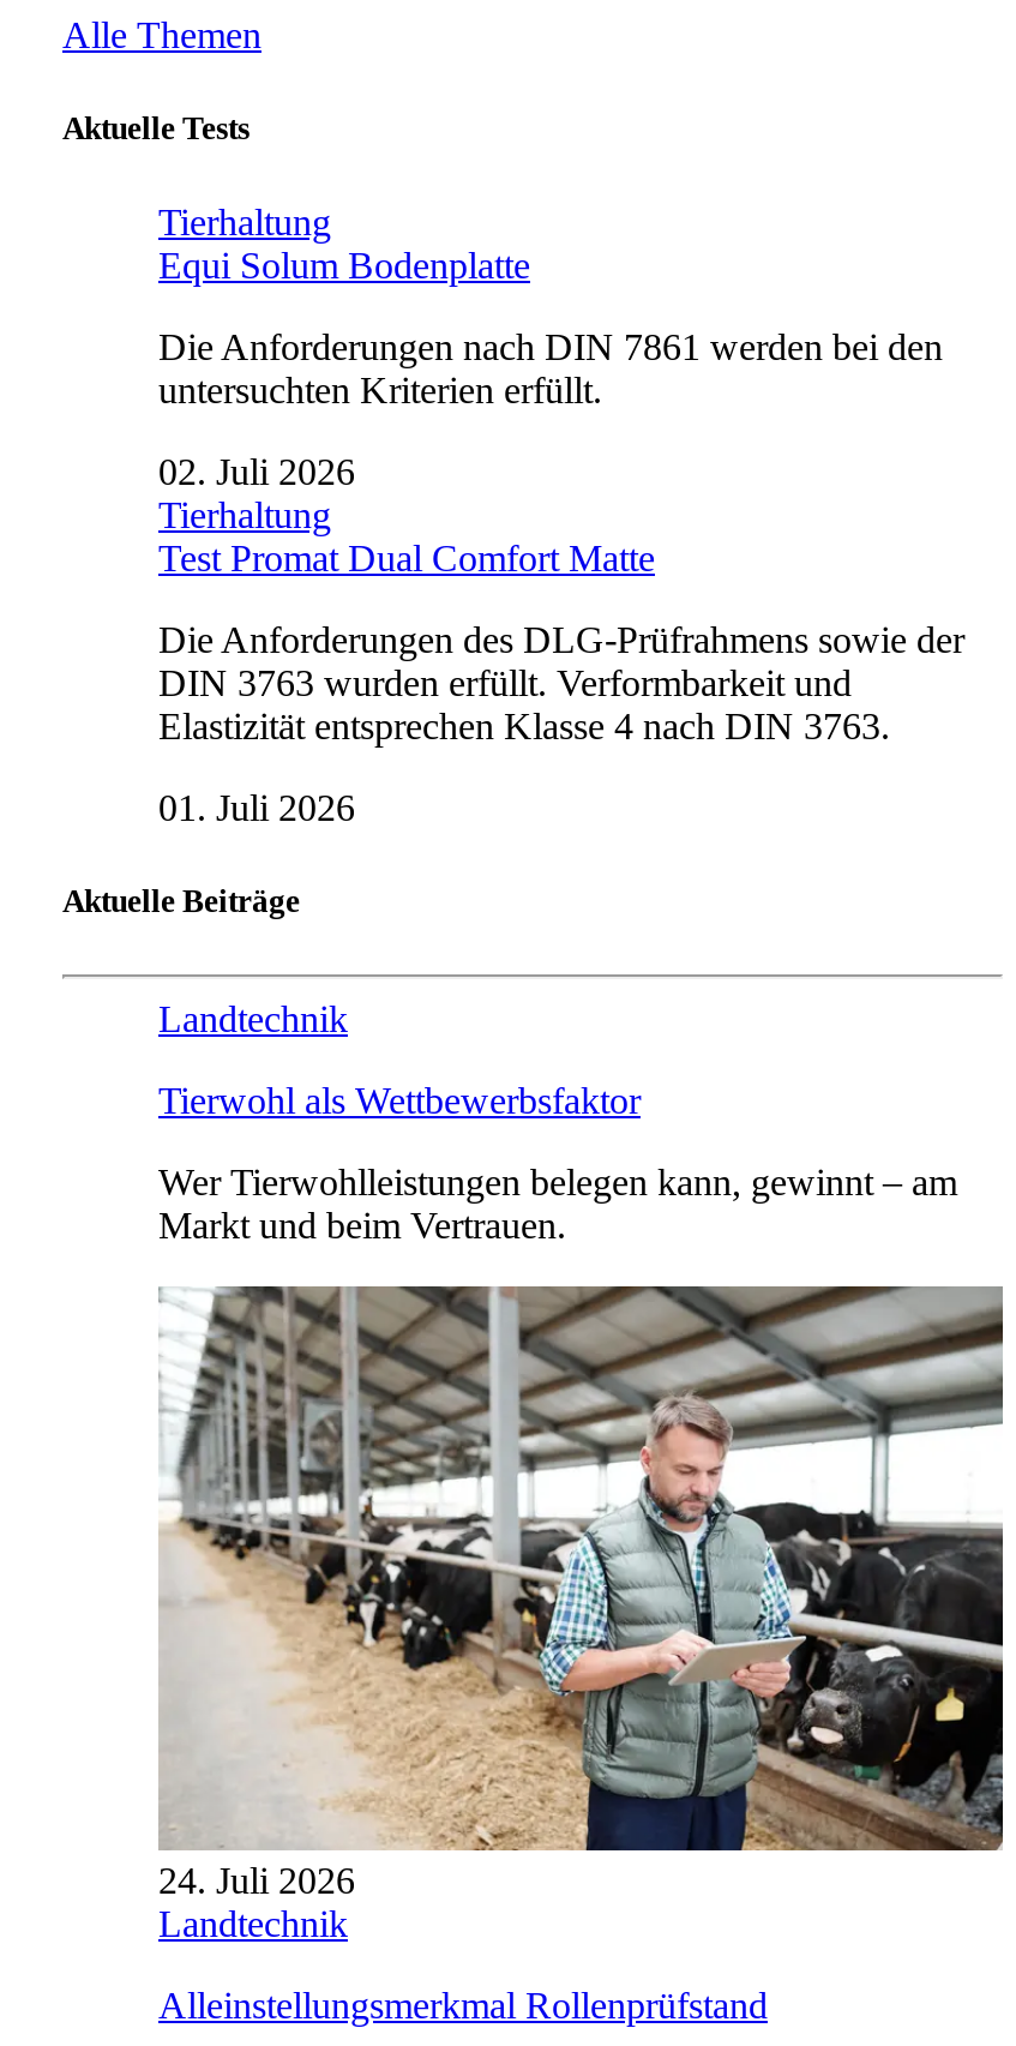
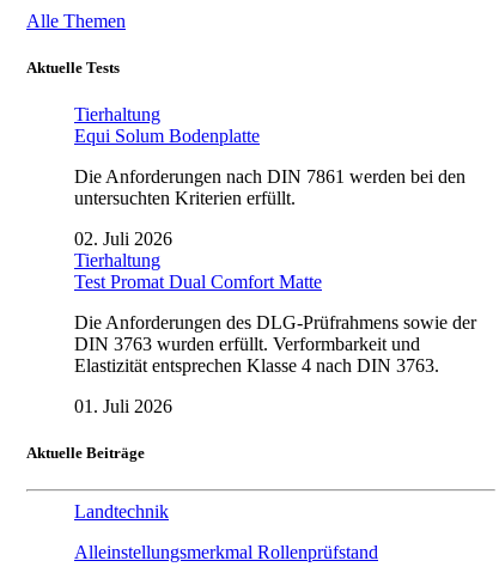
- Tierwohl als Wettbewerbsfaktor
- Wer Tierwohlleistungen belegen kann, gewinnt – am
- Markt und beim Vertrauen.

- [image]
- 24. Juli 2026
- Landtechnik
